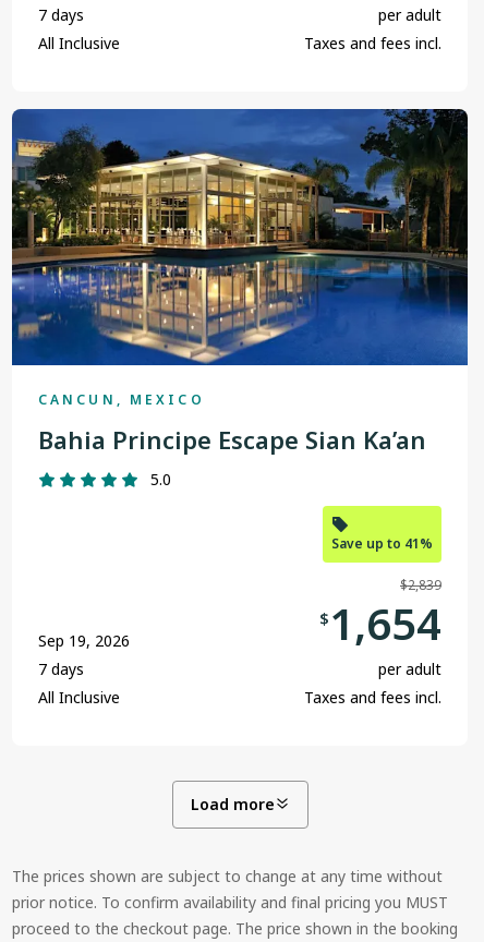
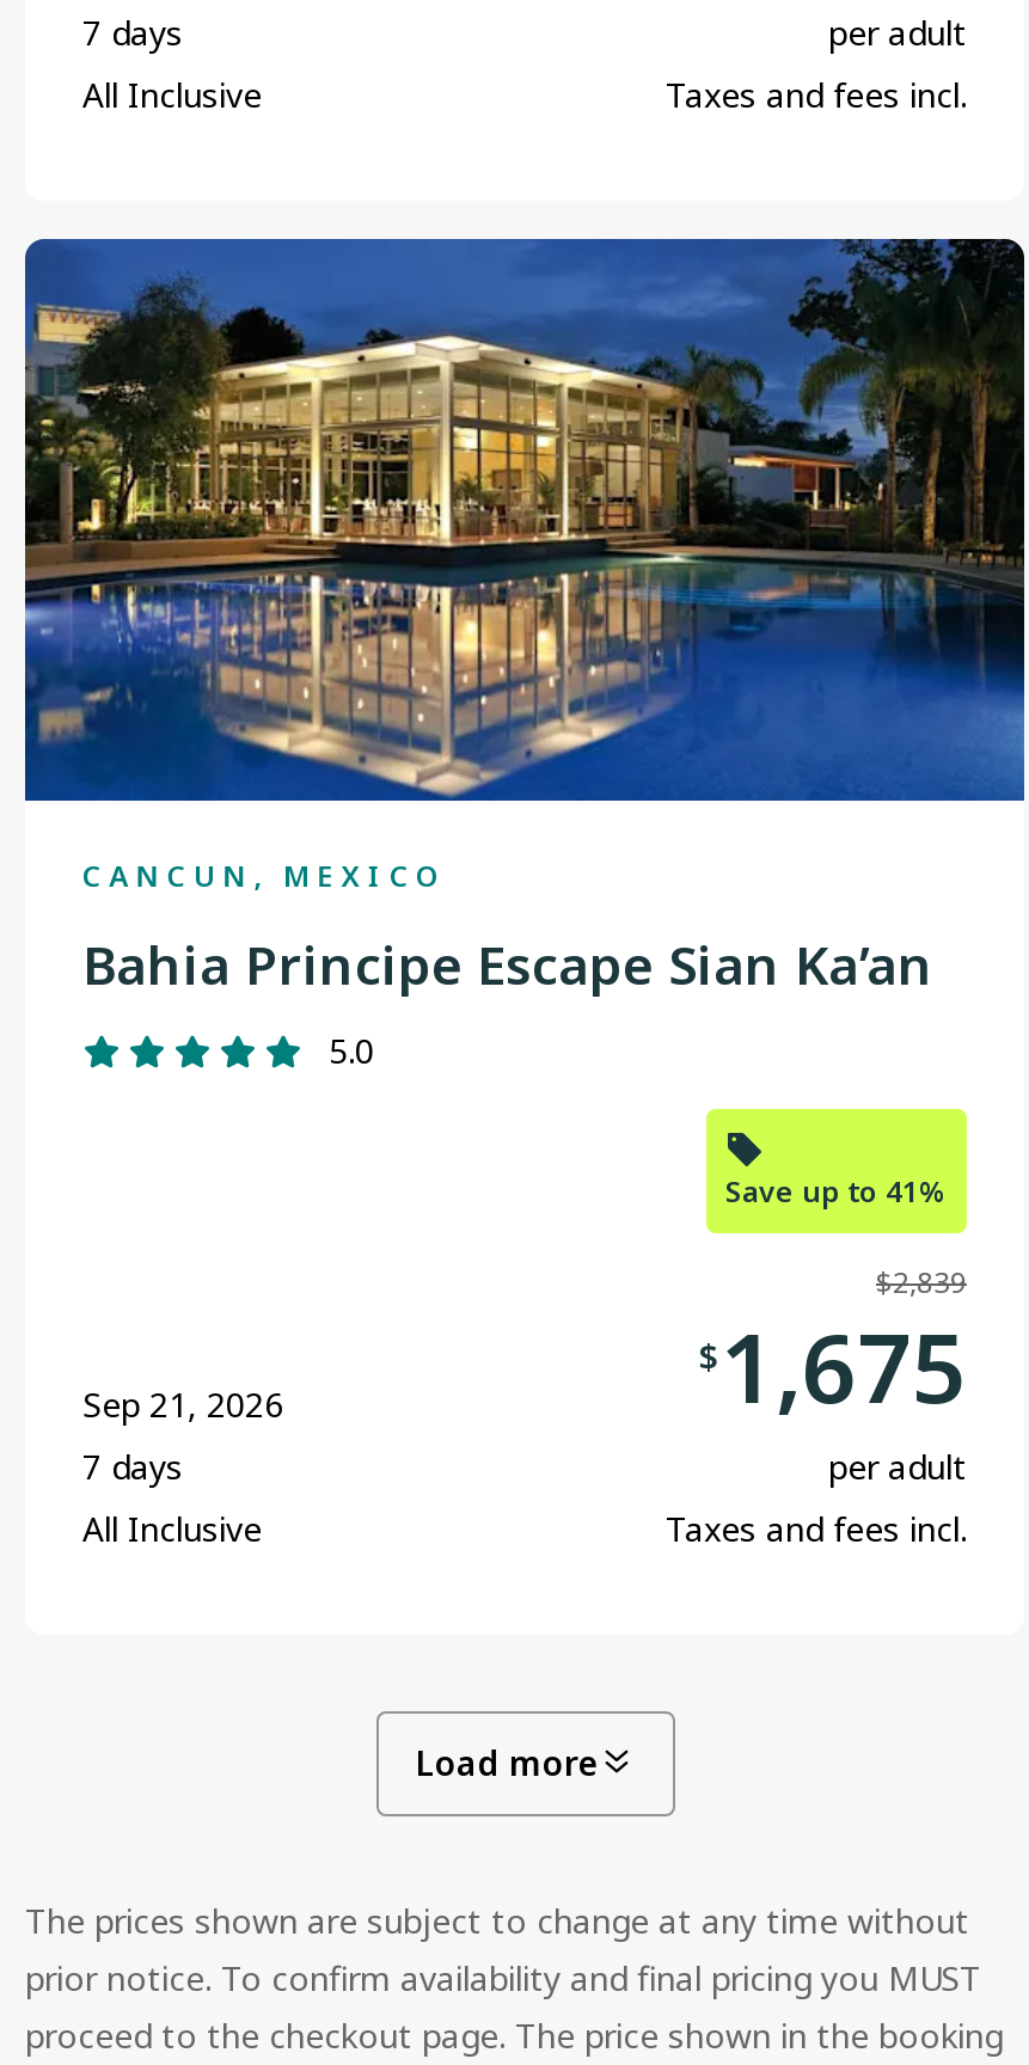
- $1,654
+ $1,675

- Sep 19, 2026
+ Sep 21, 2026
